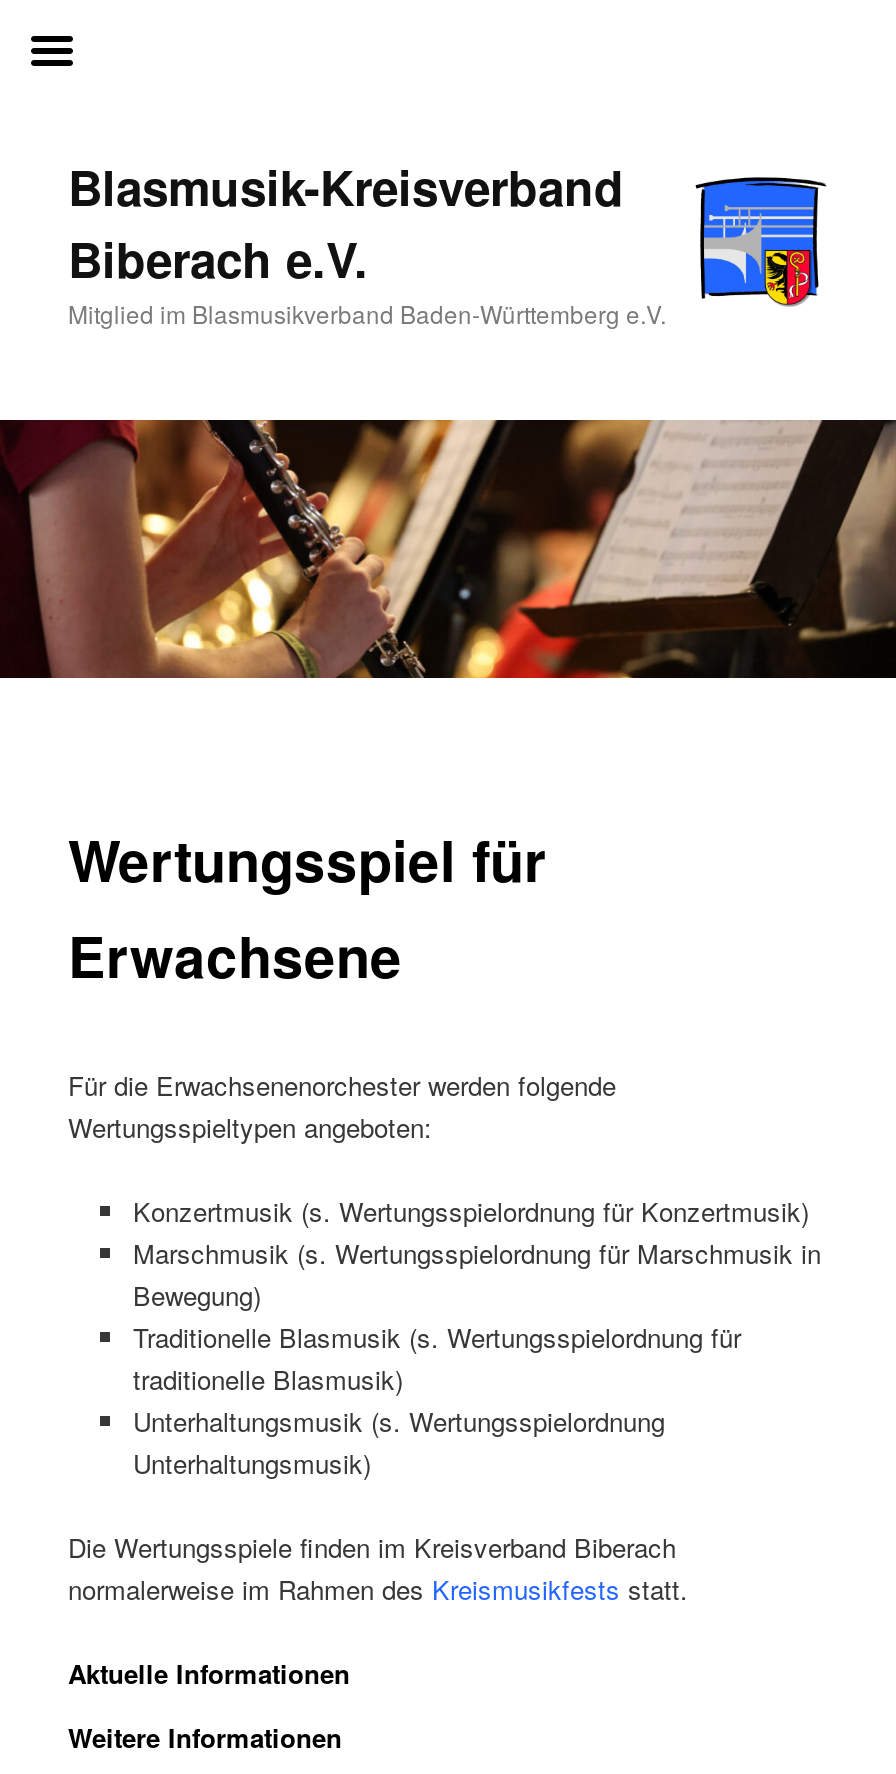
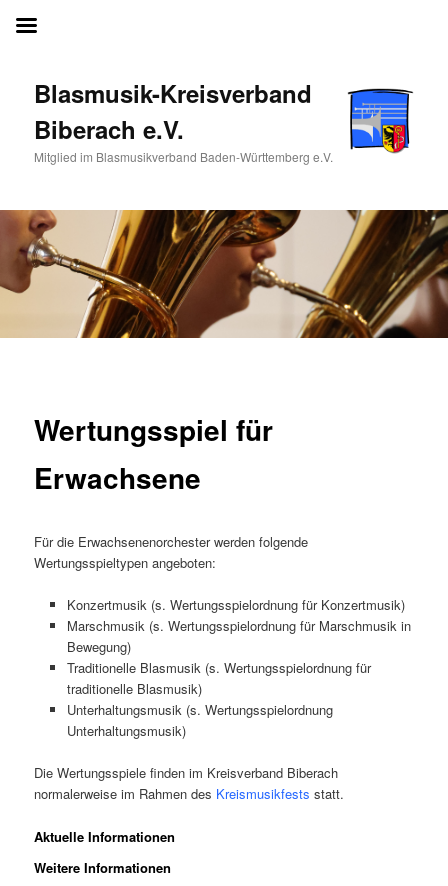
- [image]
+ [image]
